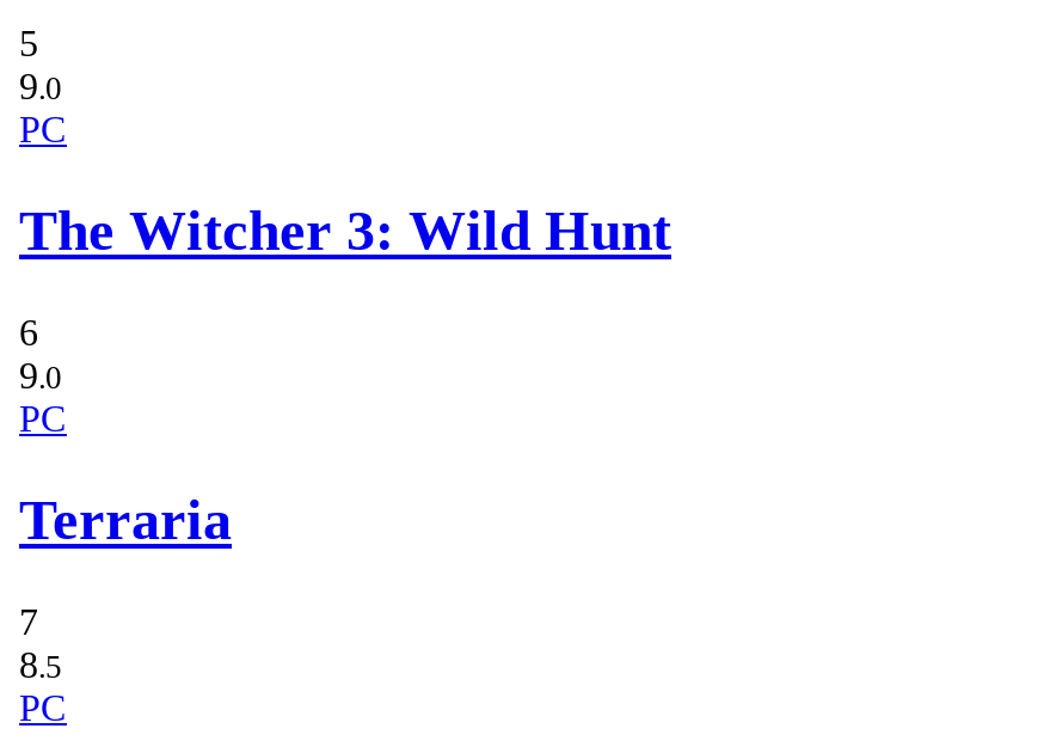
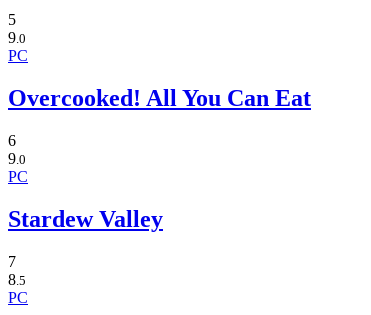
- The Witcher 3: Wild Hunt
+ Overcooked! All You Can Eat

- Terraria
+ Stardew Valley
